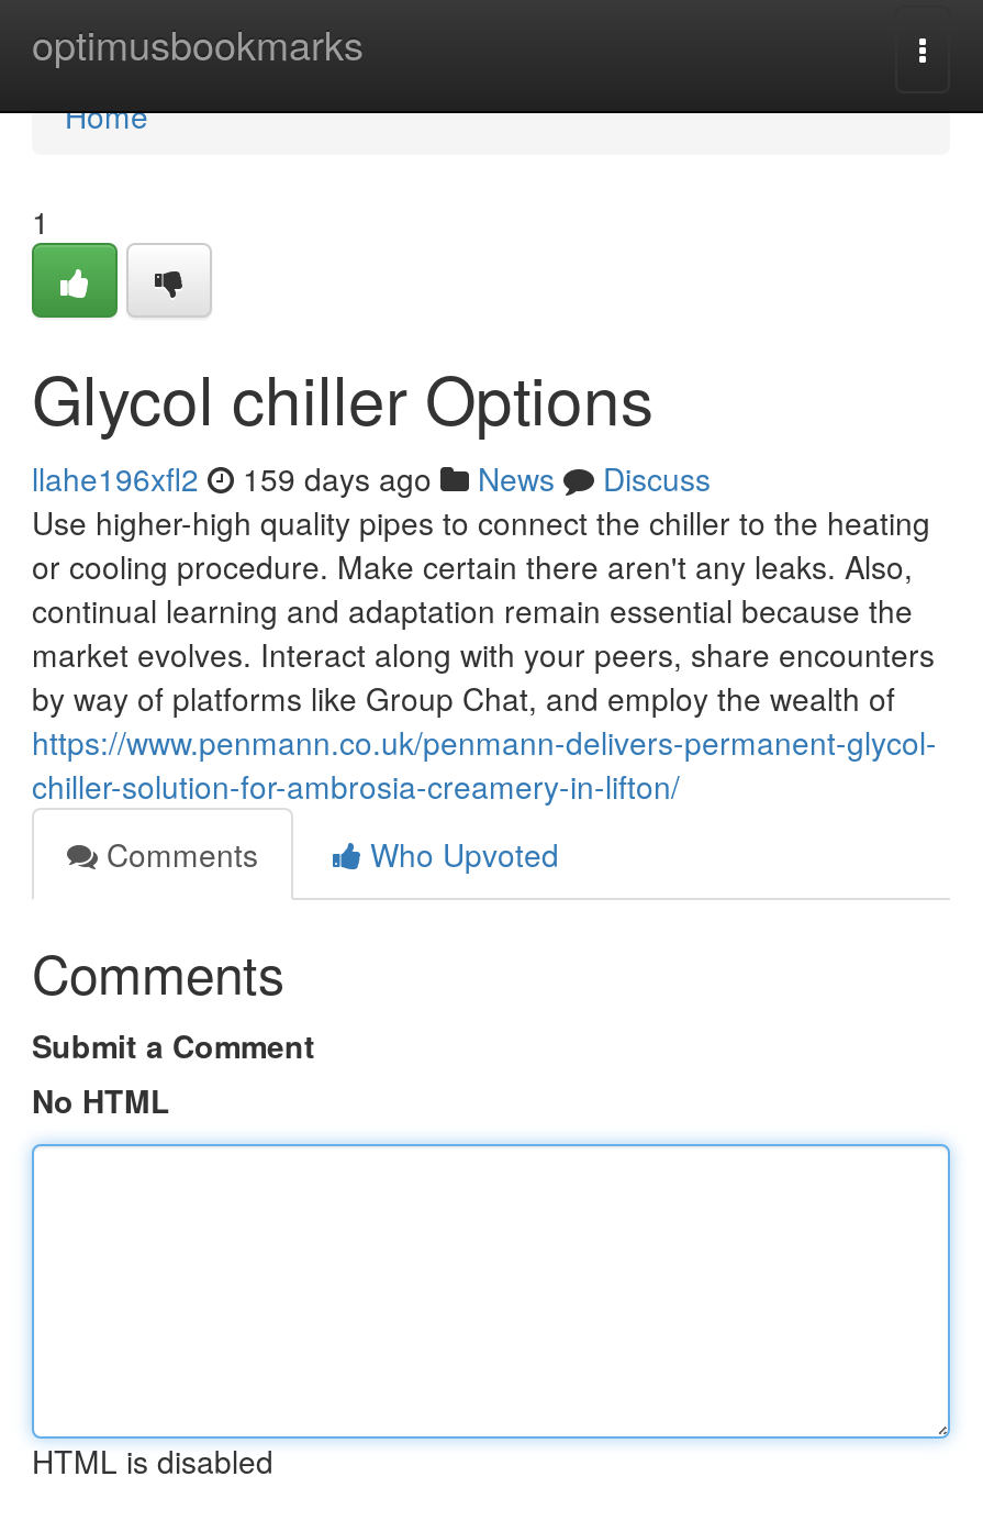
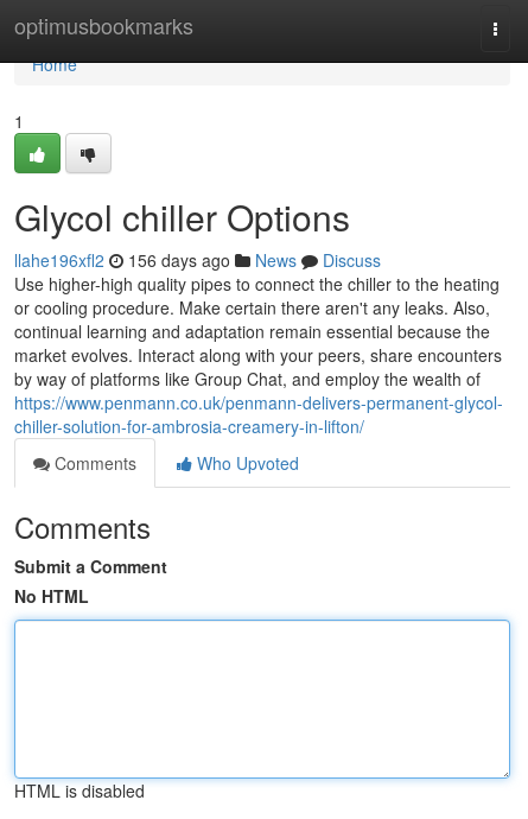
- llahe196xfl2 159 days ago News Discuss
+ llahe196xfl2 156 days ago News Discuss
